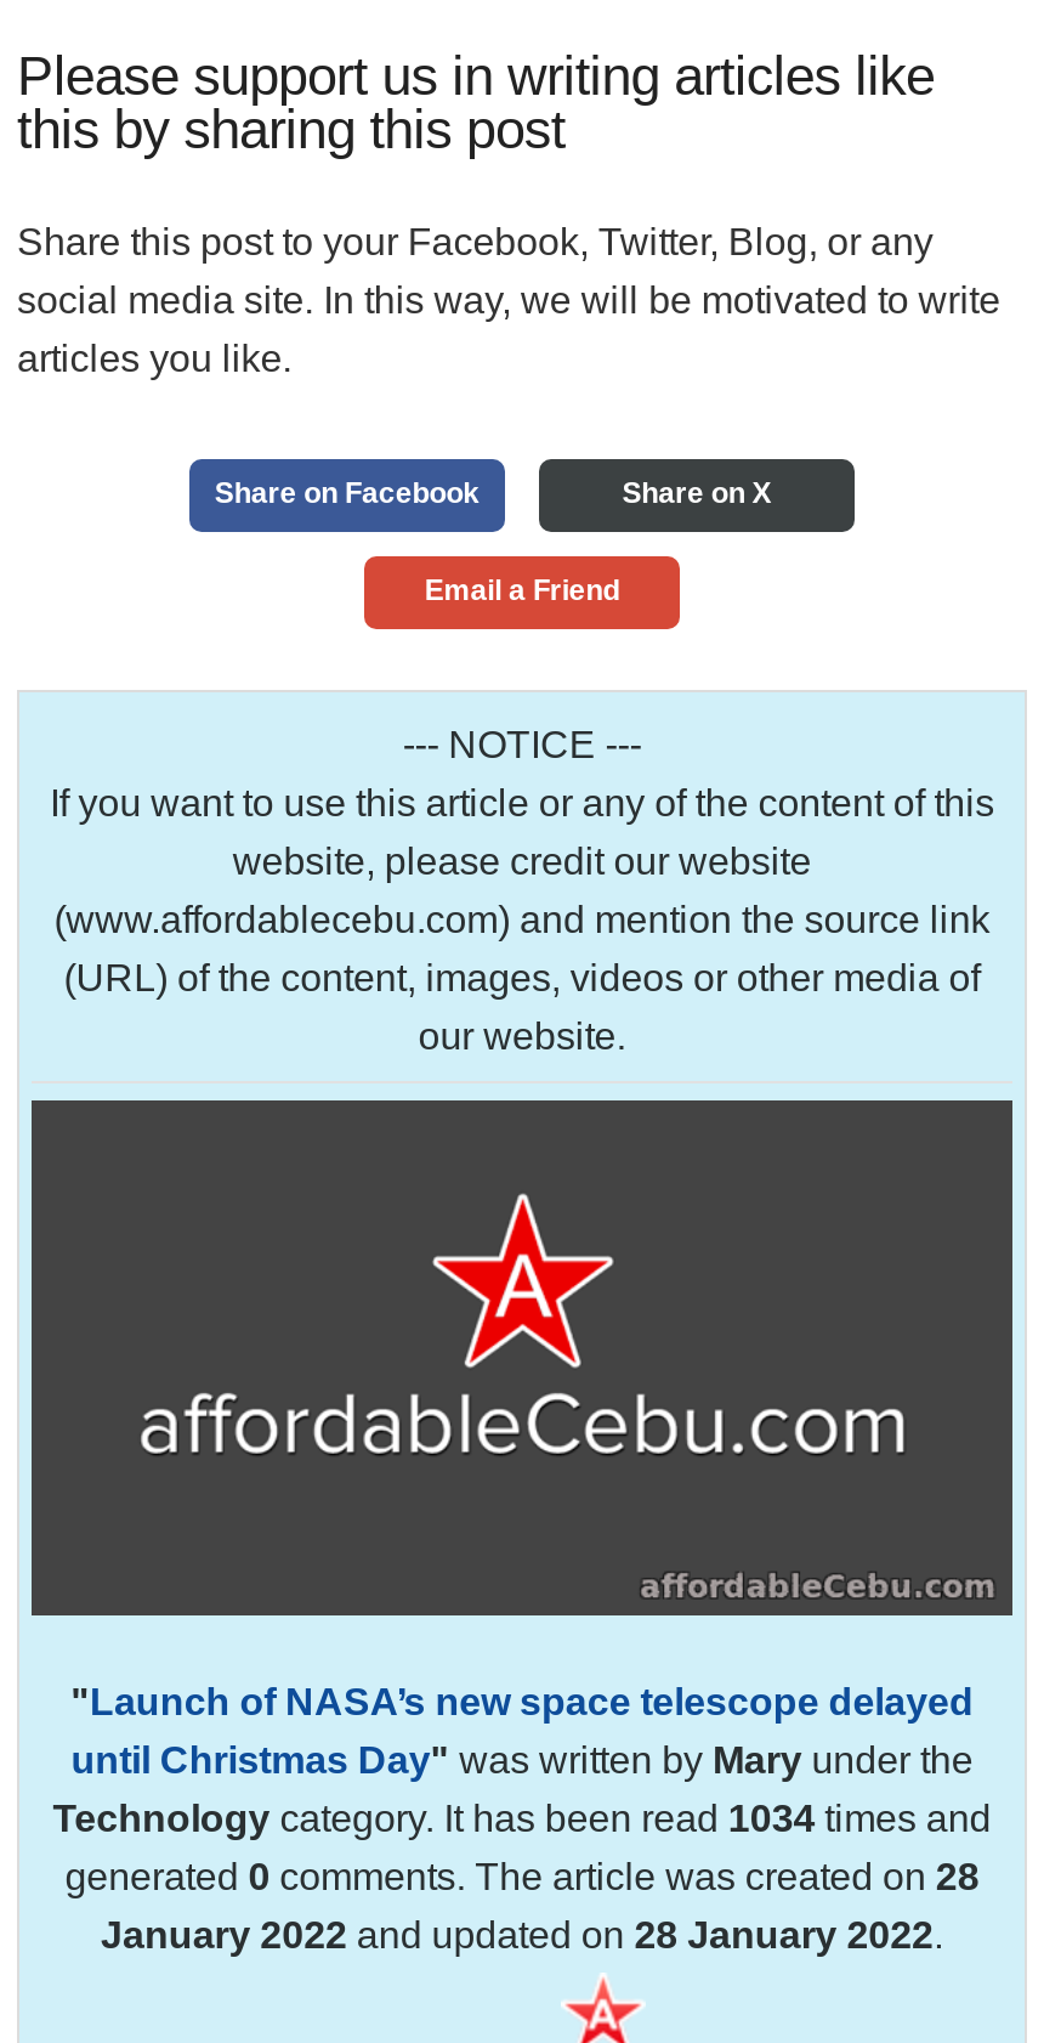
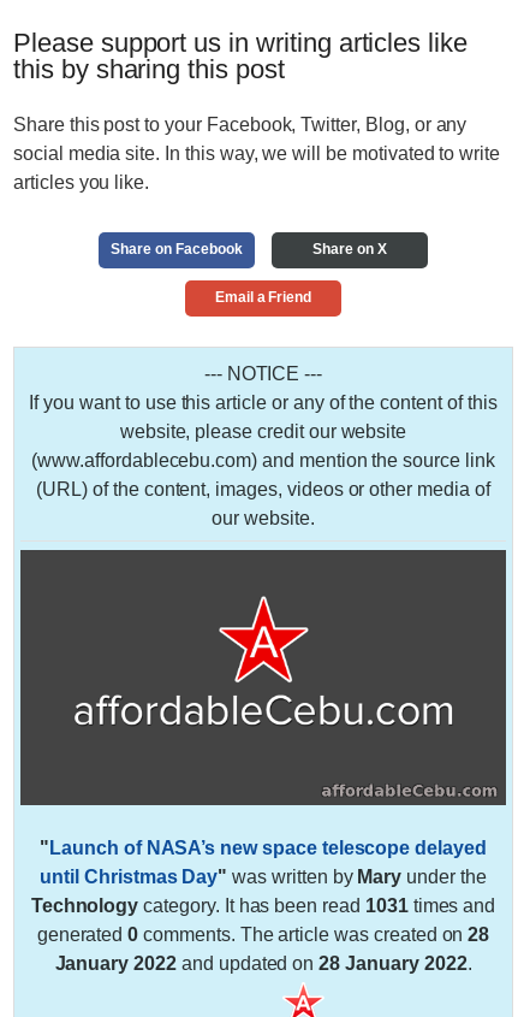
- Technology category. It has been read 1034 times and
+ Technology category. It has been read 1031 times and
